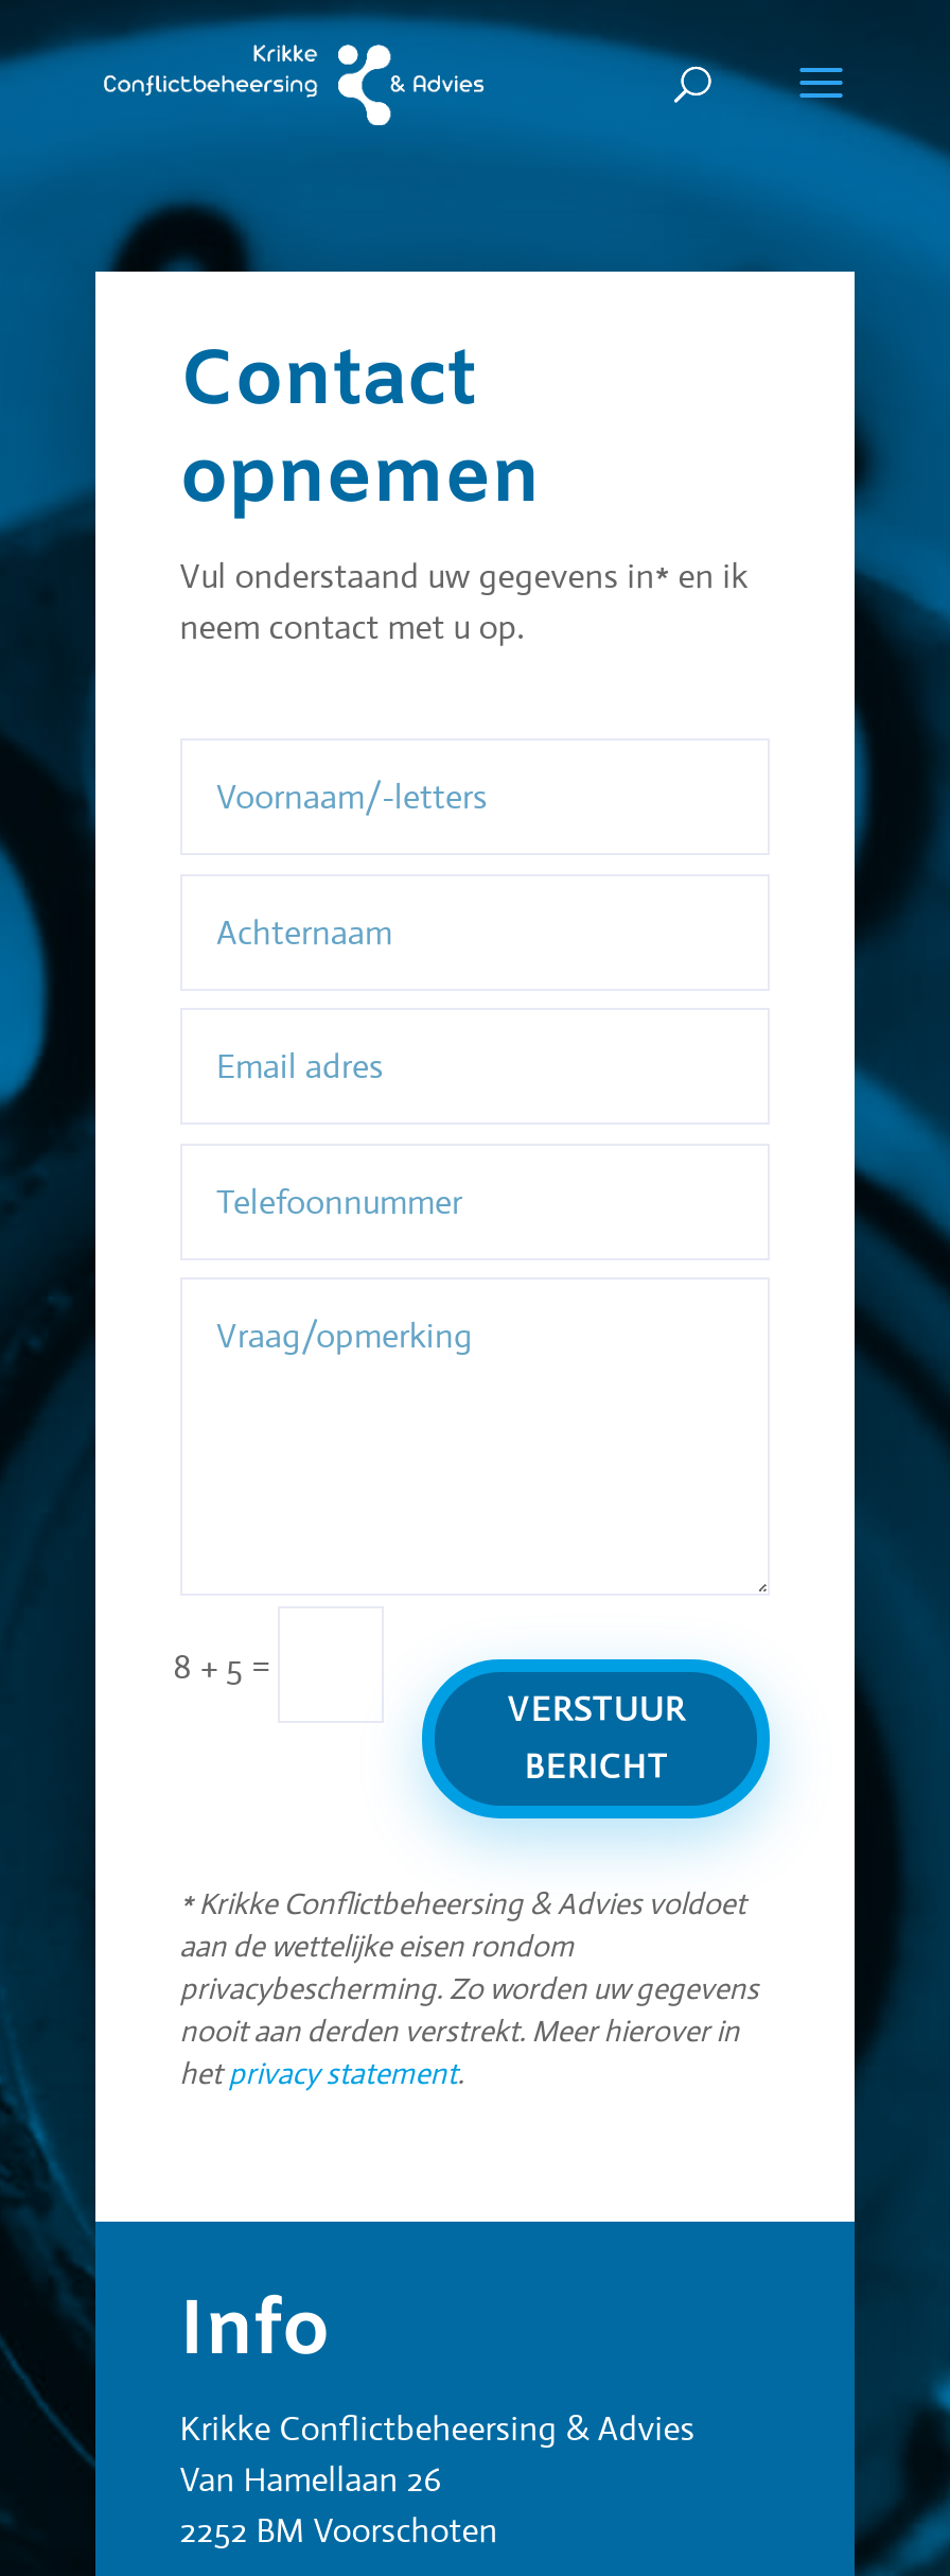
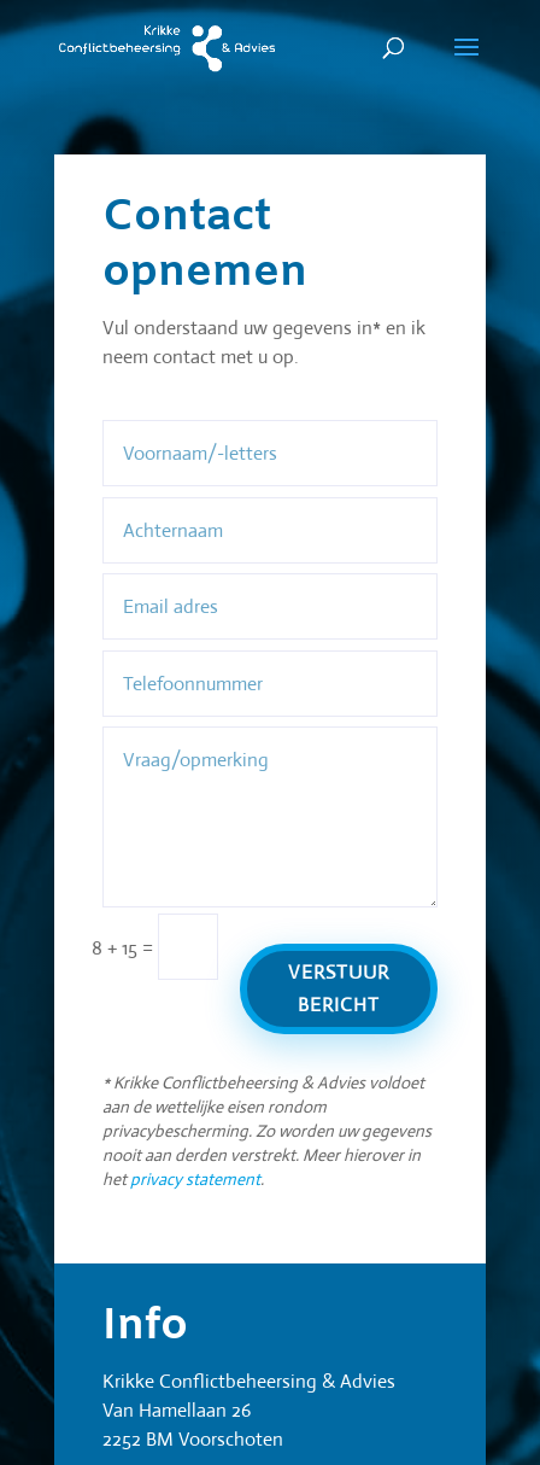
- 8 + 5 =
+ 8 + 15 =
